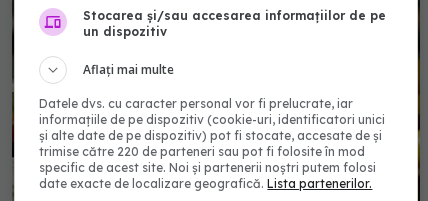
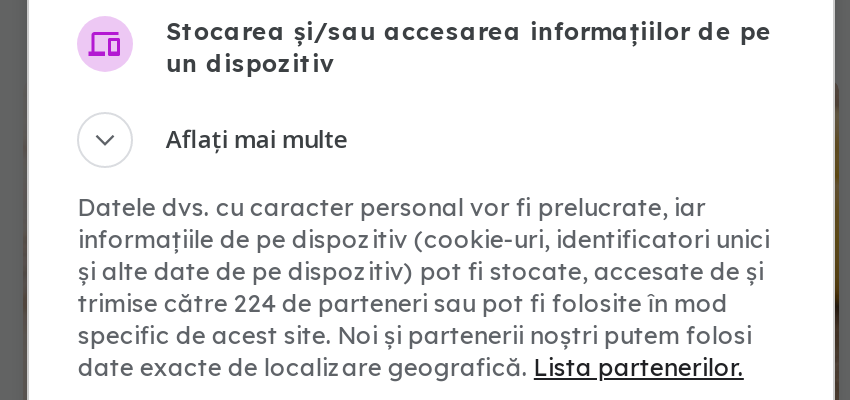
- trimise către 220 de parteneri sau pot fi folosite în mod
+ trimise către 224 de parteneri sau pot fi folosite în mod
